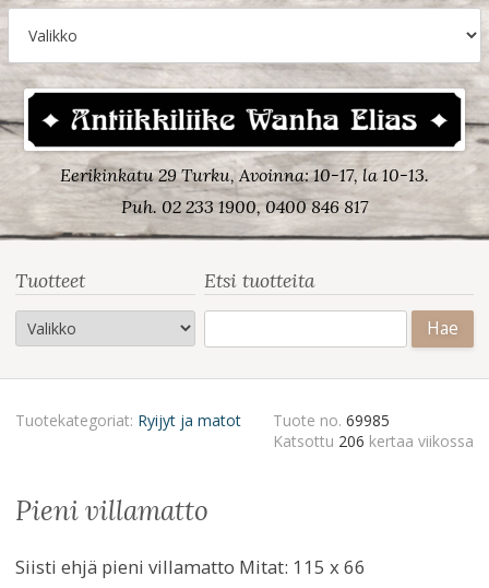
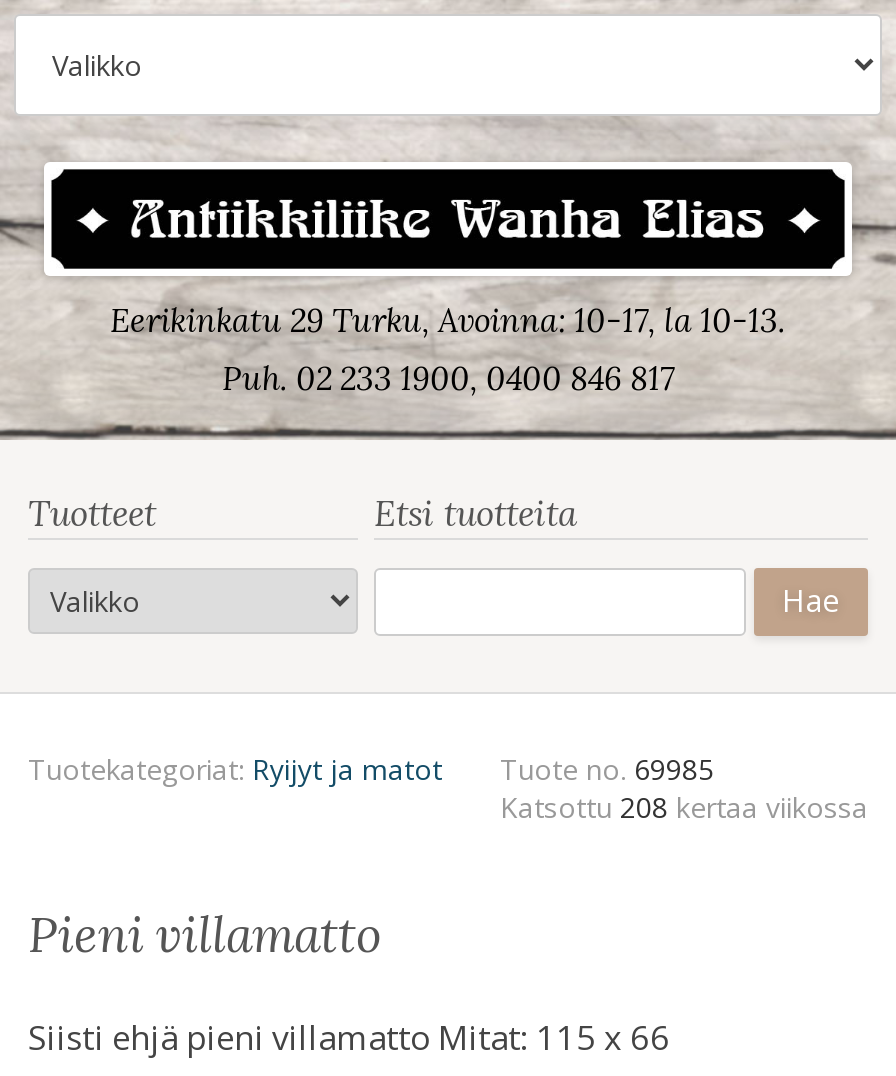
- Katsottu 206 kertaa viikossa
+ Katsottu 208 kertaa viikossa
